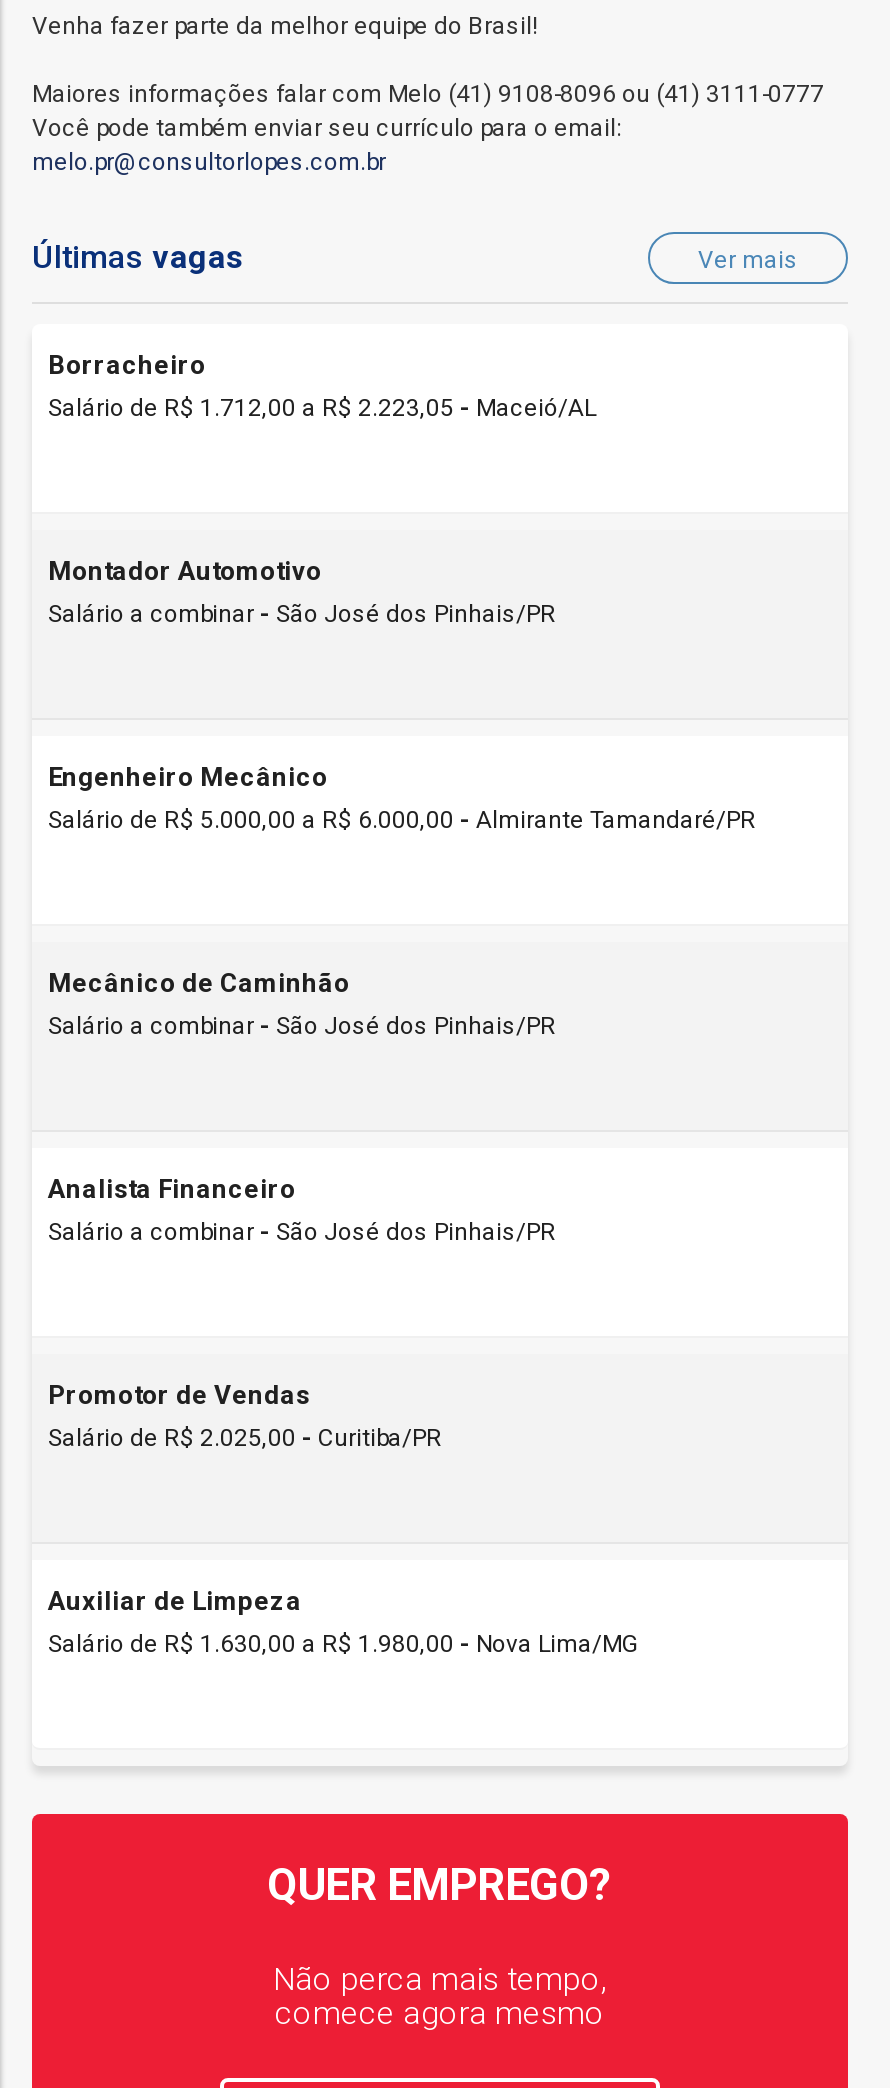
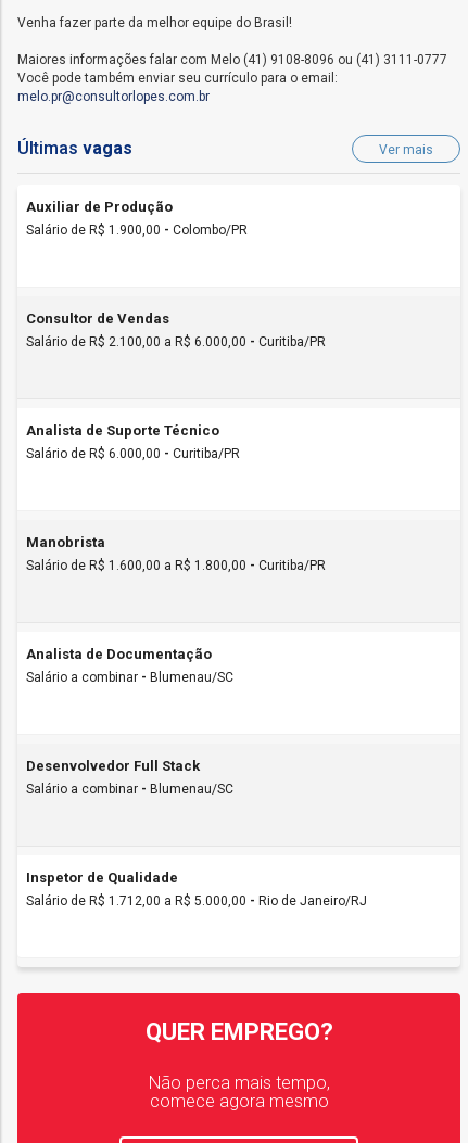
- Borracheiro
+ Auxiliar de Produção

- Salário de R$ 1.712,00 a R$ 2.223,05 - Maceió/AL
+ Salário de R$ 1.900,00 - Colombo/PR

- Montador Automotivo
+ Consultor de Vendas

- Salário a combinar - São José dos Pinhais/PR
+ Salário de R$ 2.100,00 a R$ 6.000,00 - Curitiba/PR

- Engenheiro Mecânico
+ Analista de Suporte Técnico

- Salário de R$ 5.000,00 a R$ 6.000,00 - Almirante Tamandaré/PR
+ Salário de R$ 6.000,00 - Curitiba/PR

- Mecânico de Caminhão
+ Manobrista

- Salário a combinar - São José dos Pinhais/PR
+ Salário de R$ 1.600,00 a R$ 1.800,00 - Curitiba/PR

- Analista Financeiro
+ Analista de Documentação

- Salário a combinar - São José dos Pinhais/PR
+ Salário a combinar - Blumenau/SC

- Promotor de Vendas
+ Desenvolvedor Full Stack

- Salário de R$ 2.025,00 - Curitiba/PR
+ Salário a combinar - Blumenau/SC

- Auxiliar de Limpeza
+ Inspetor de Qualidade

- Salário de R$ 1.630,00 a R$ 1.980,00 - Nova Lima/MG
+ Salário de R$ 1.712,00 a R$ 5.000,00 - Rio de Janeiro/RJ
